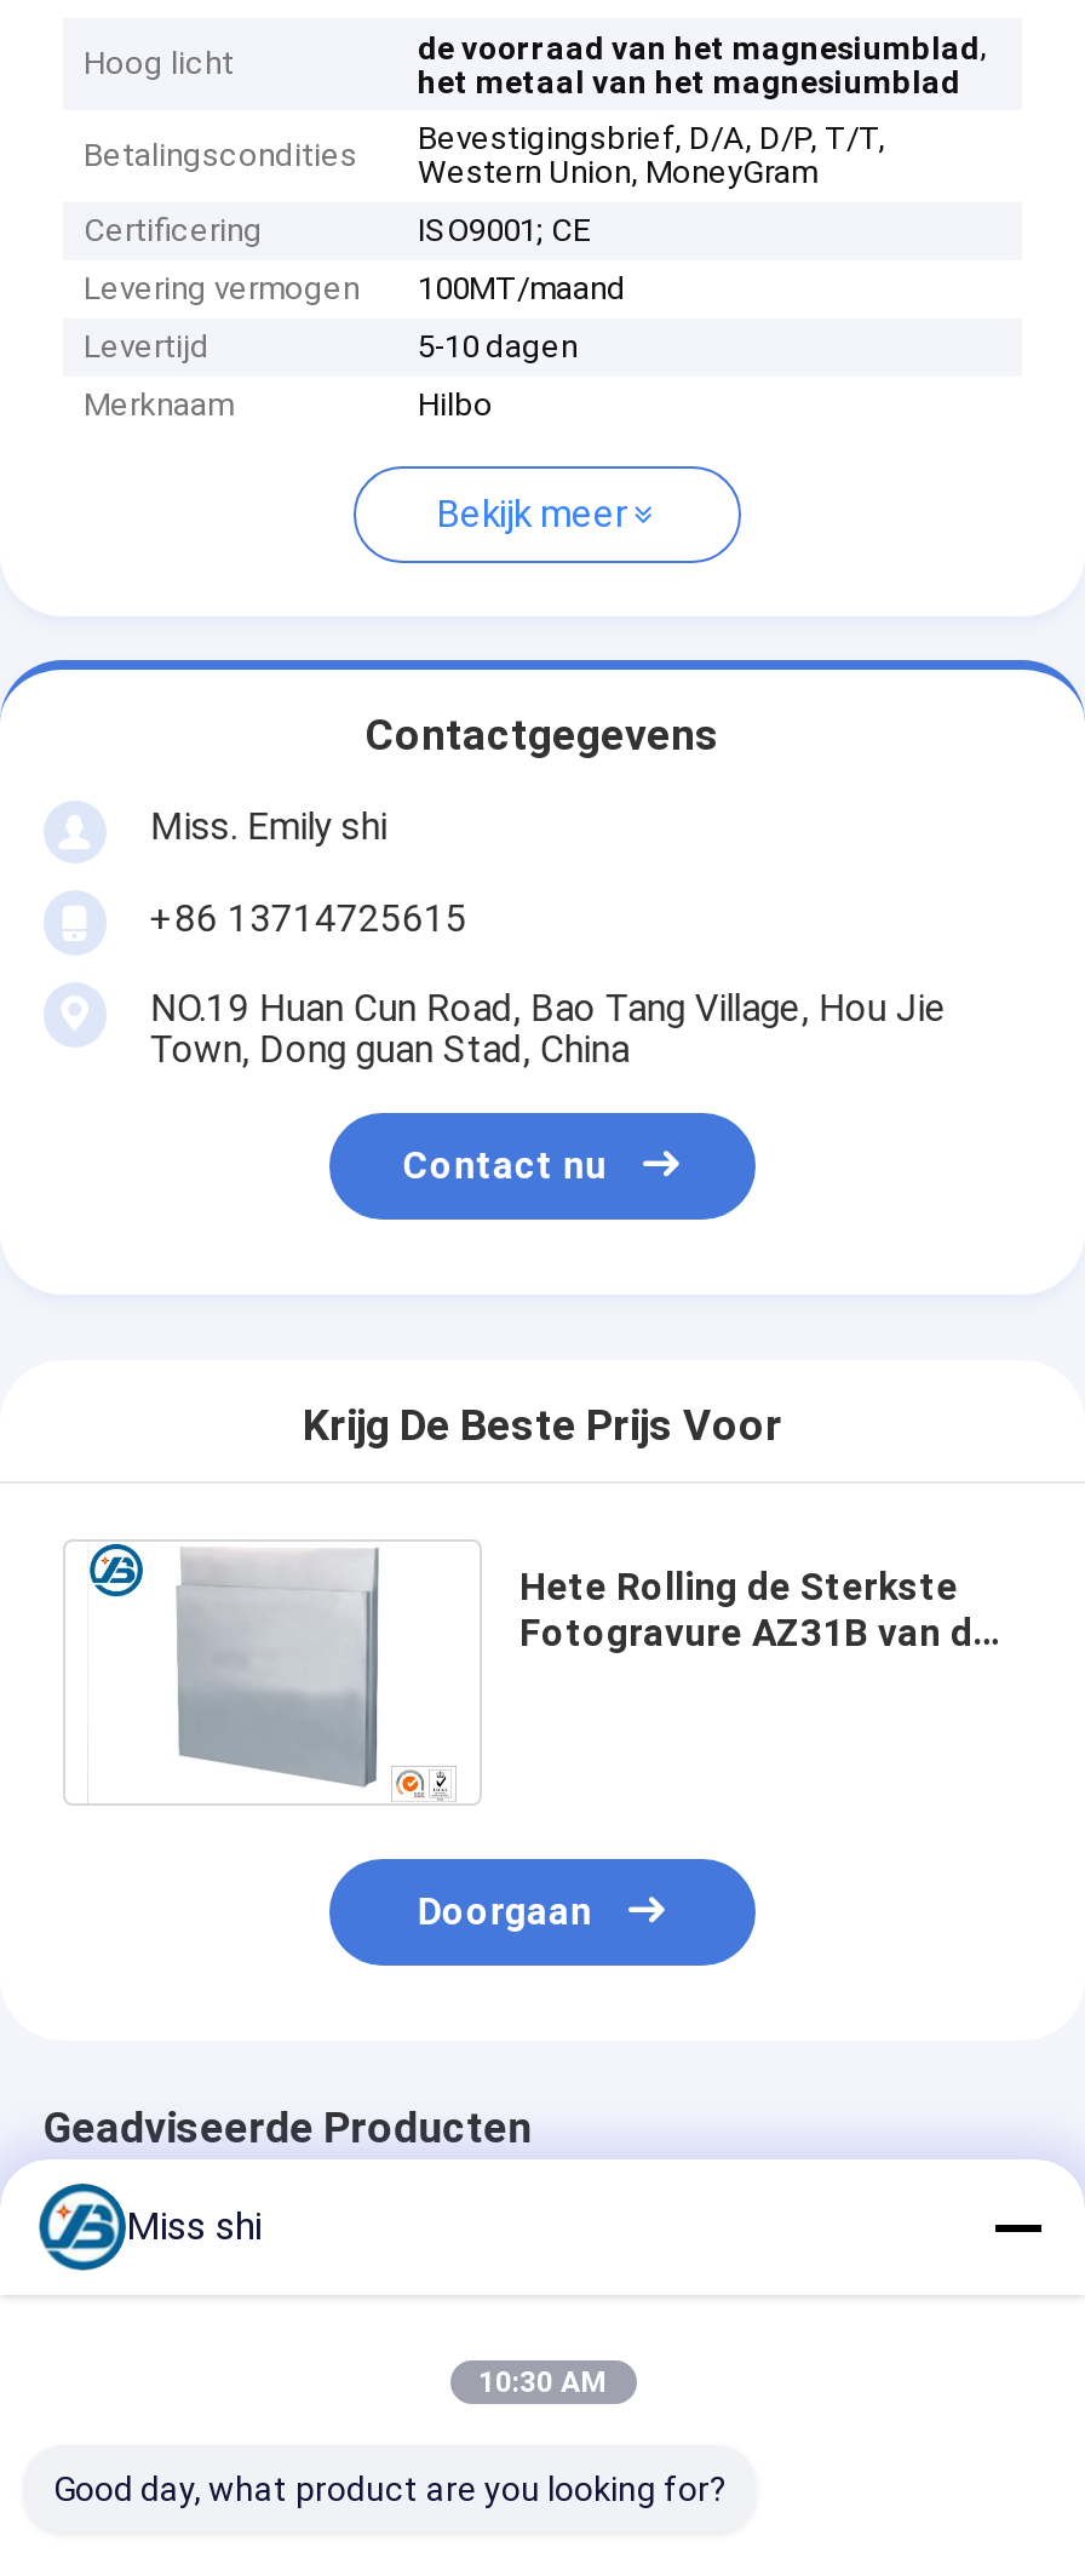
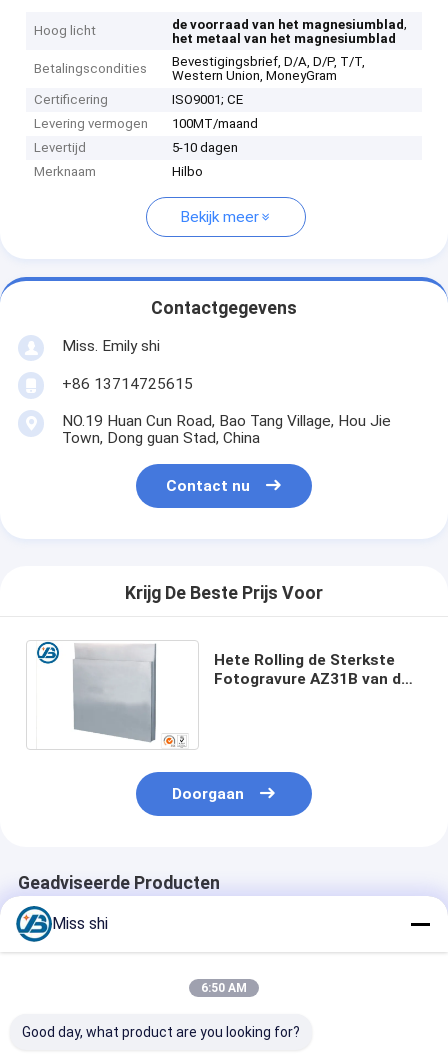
- 10:30 AM
+ 6:50 AM
